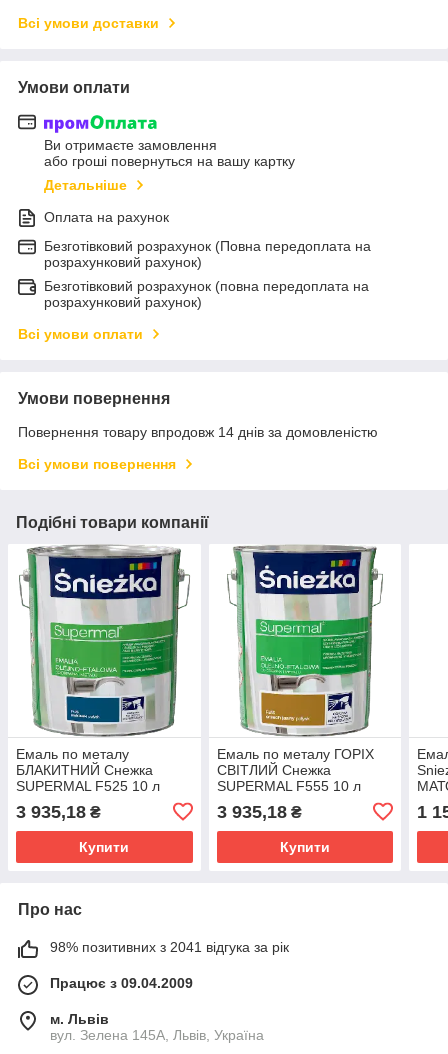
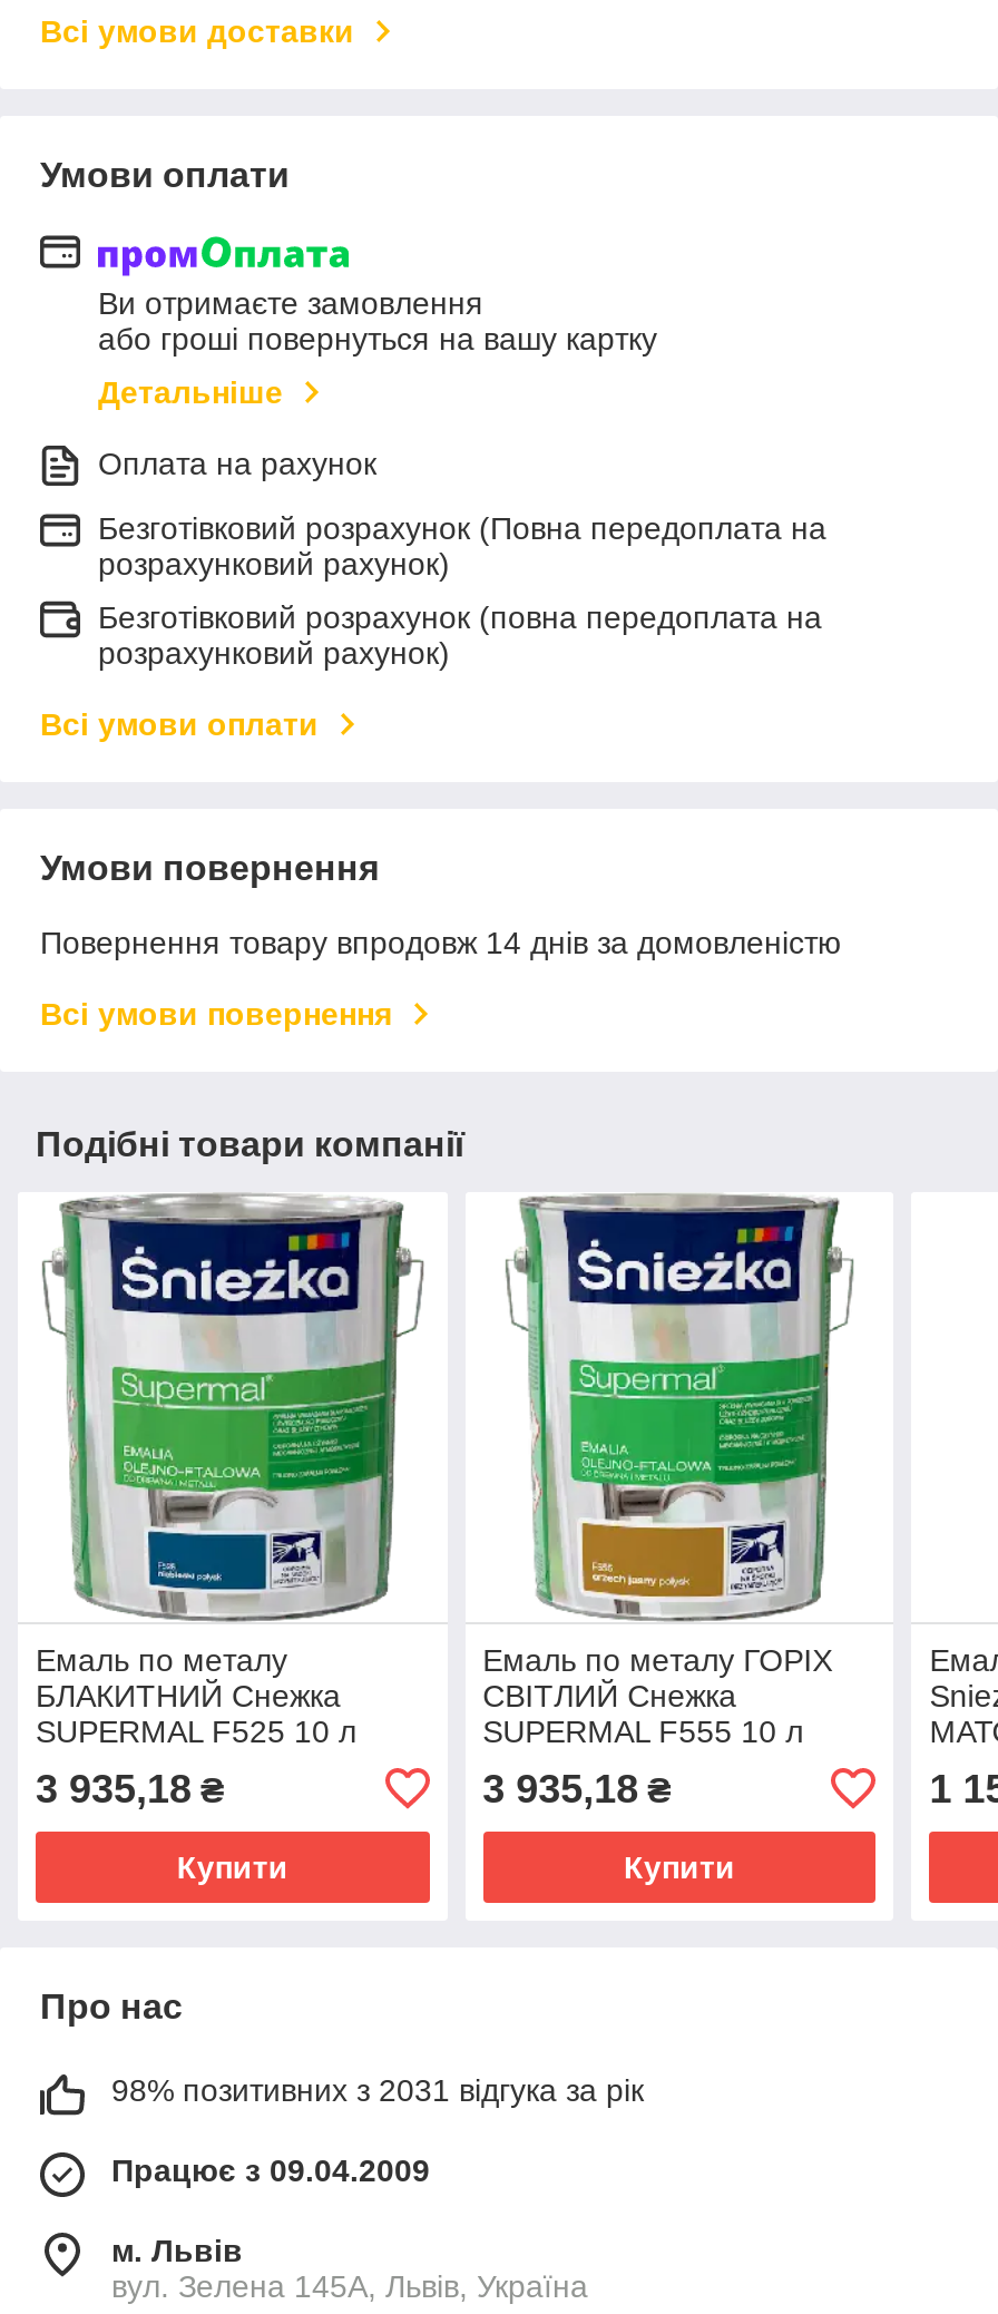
- 98% позитивних з 2041 відгука за рік
+ 98% позитивних з 2031 відгука за рік
